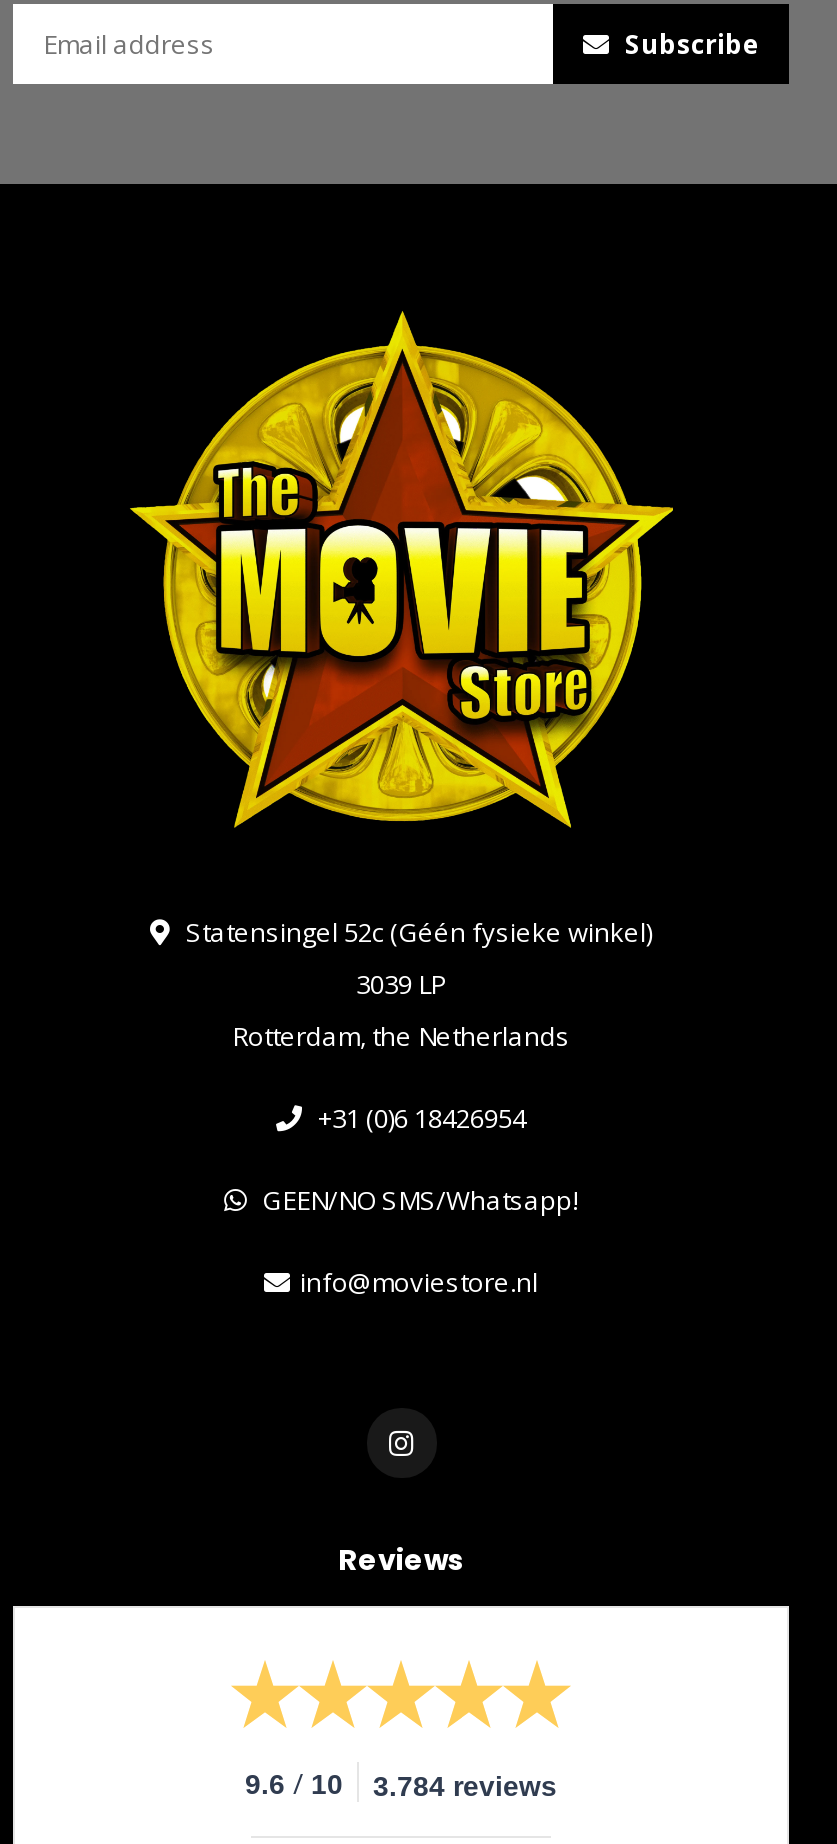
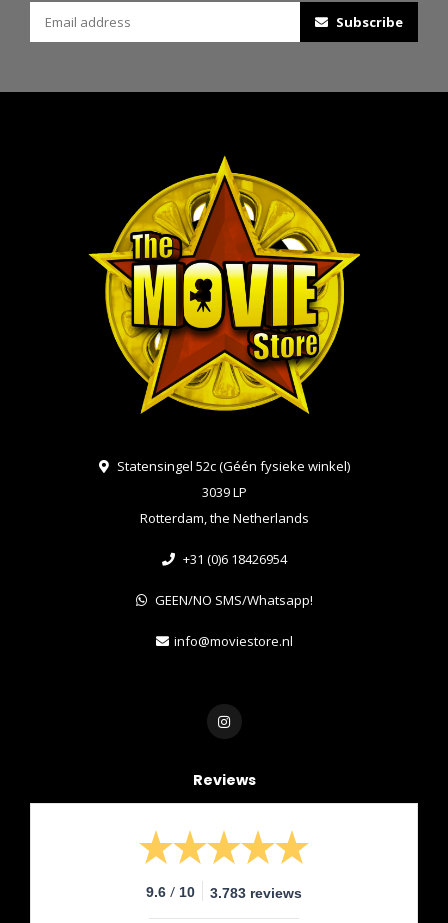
- 9.6 / 10 3.784 reviews
+ 9.6 / 10 3.783 reviews
